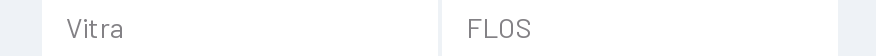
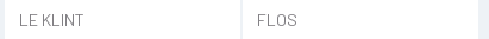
- Vitra
+ LE KLINT
